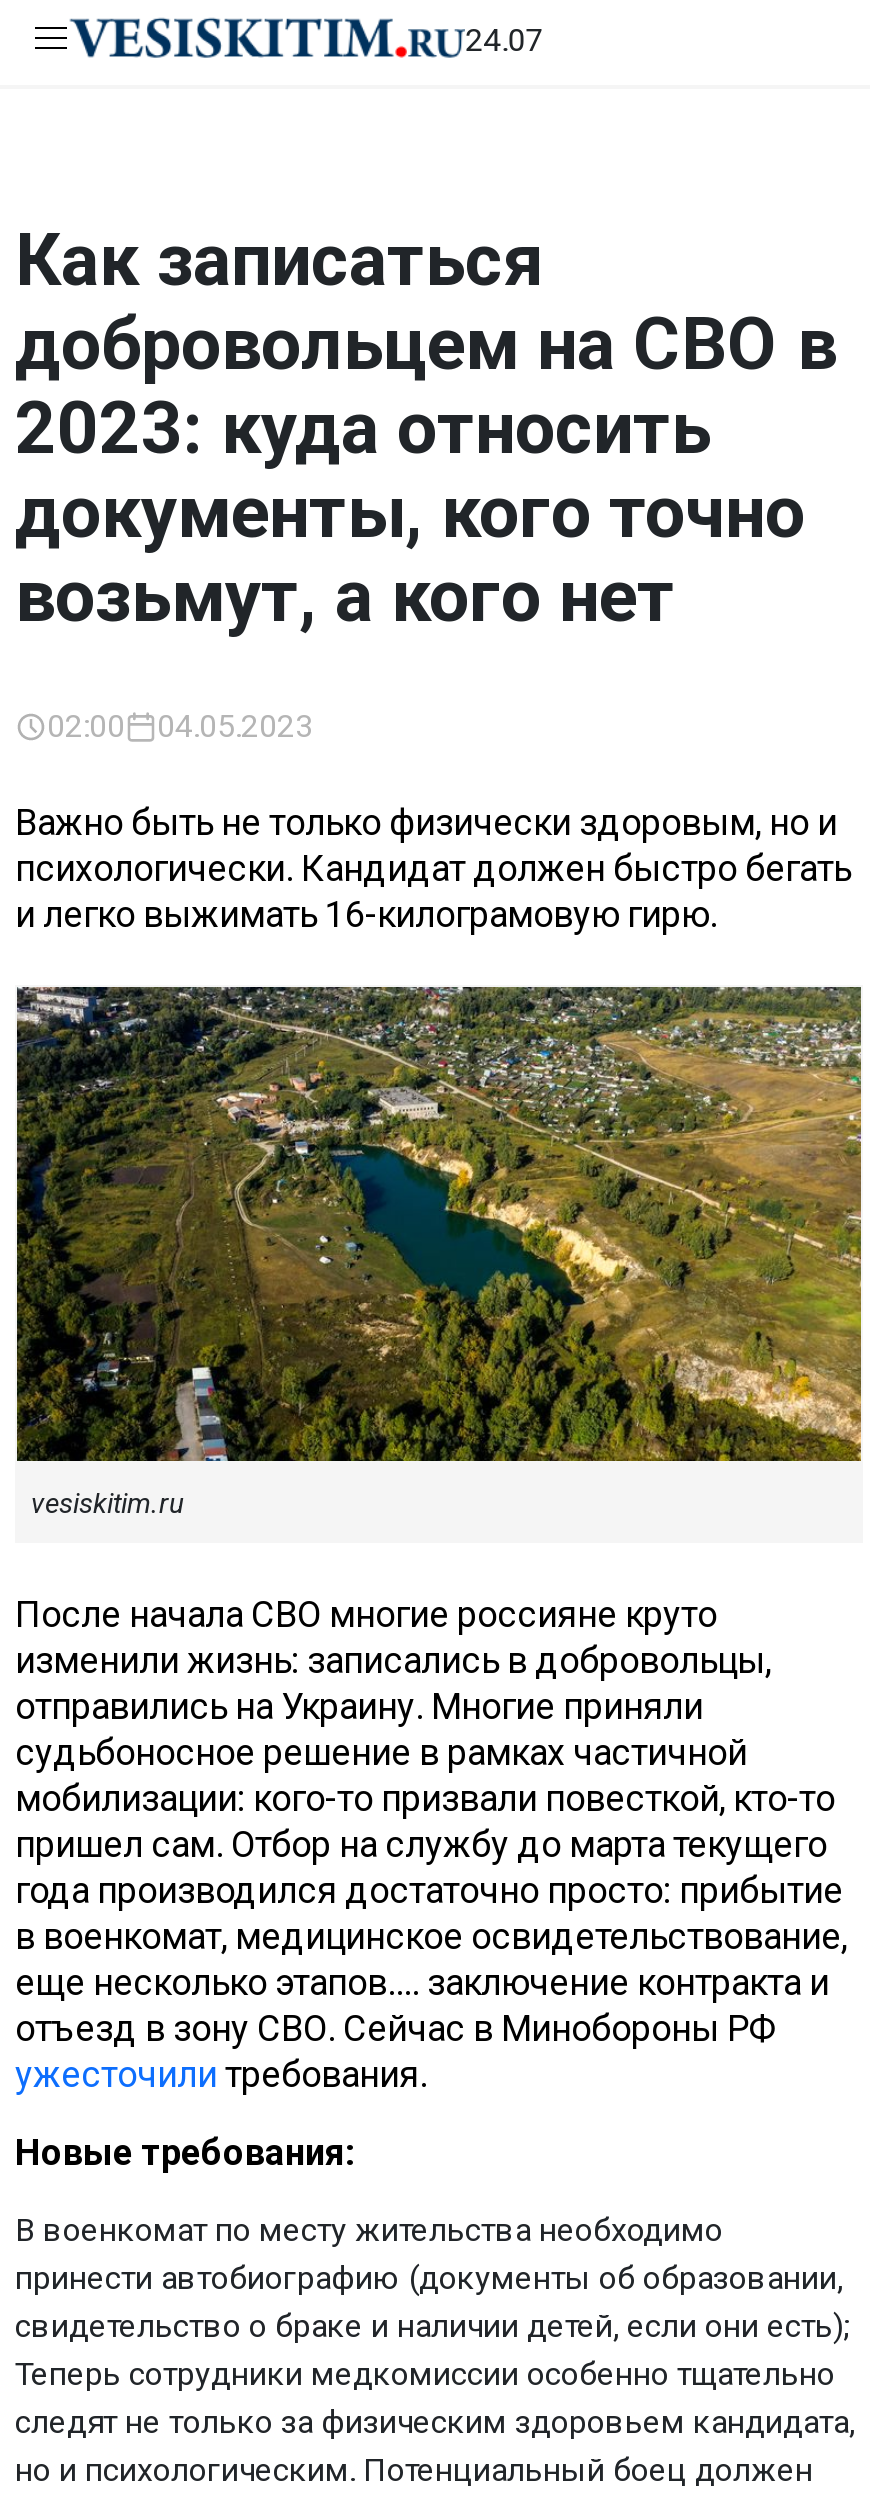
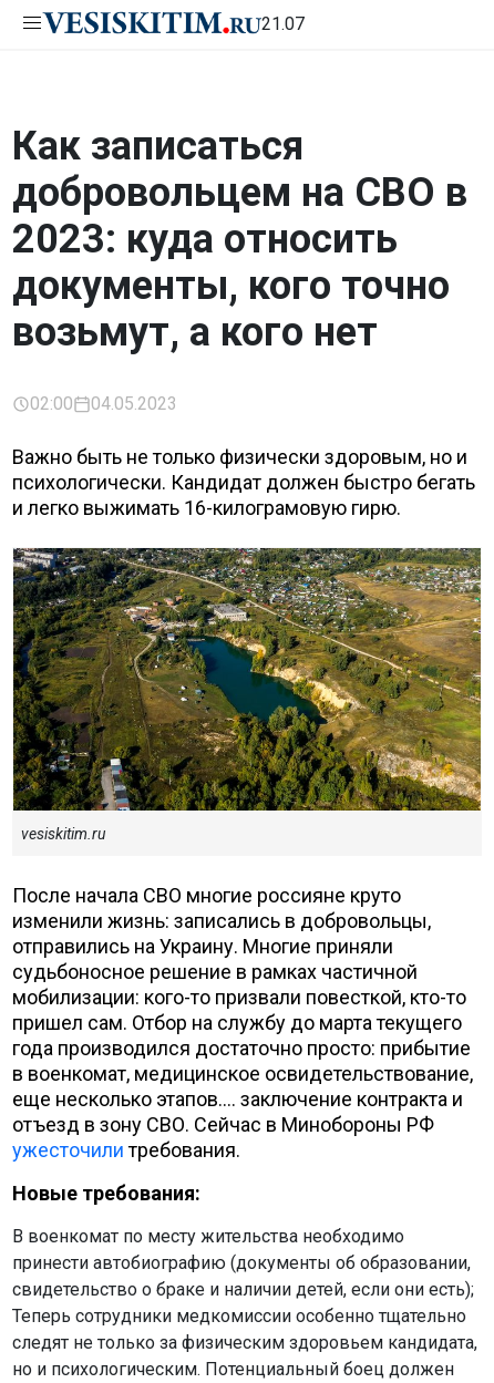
- 24.07
+ 21.07
